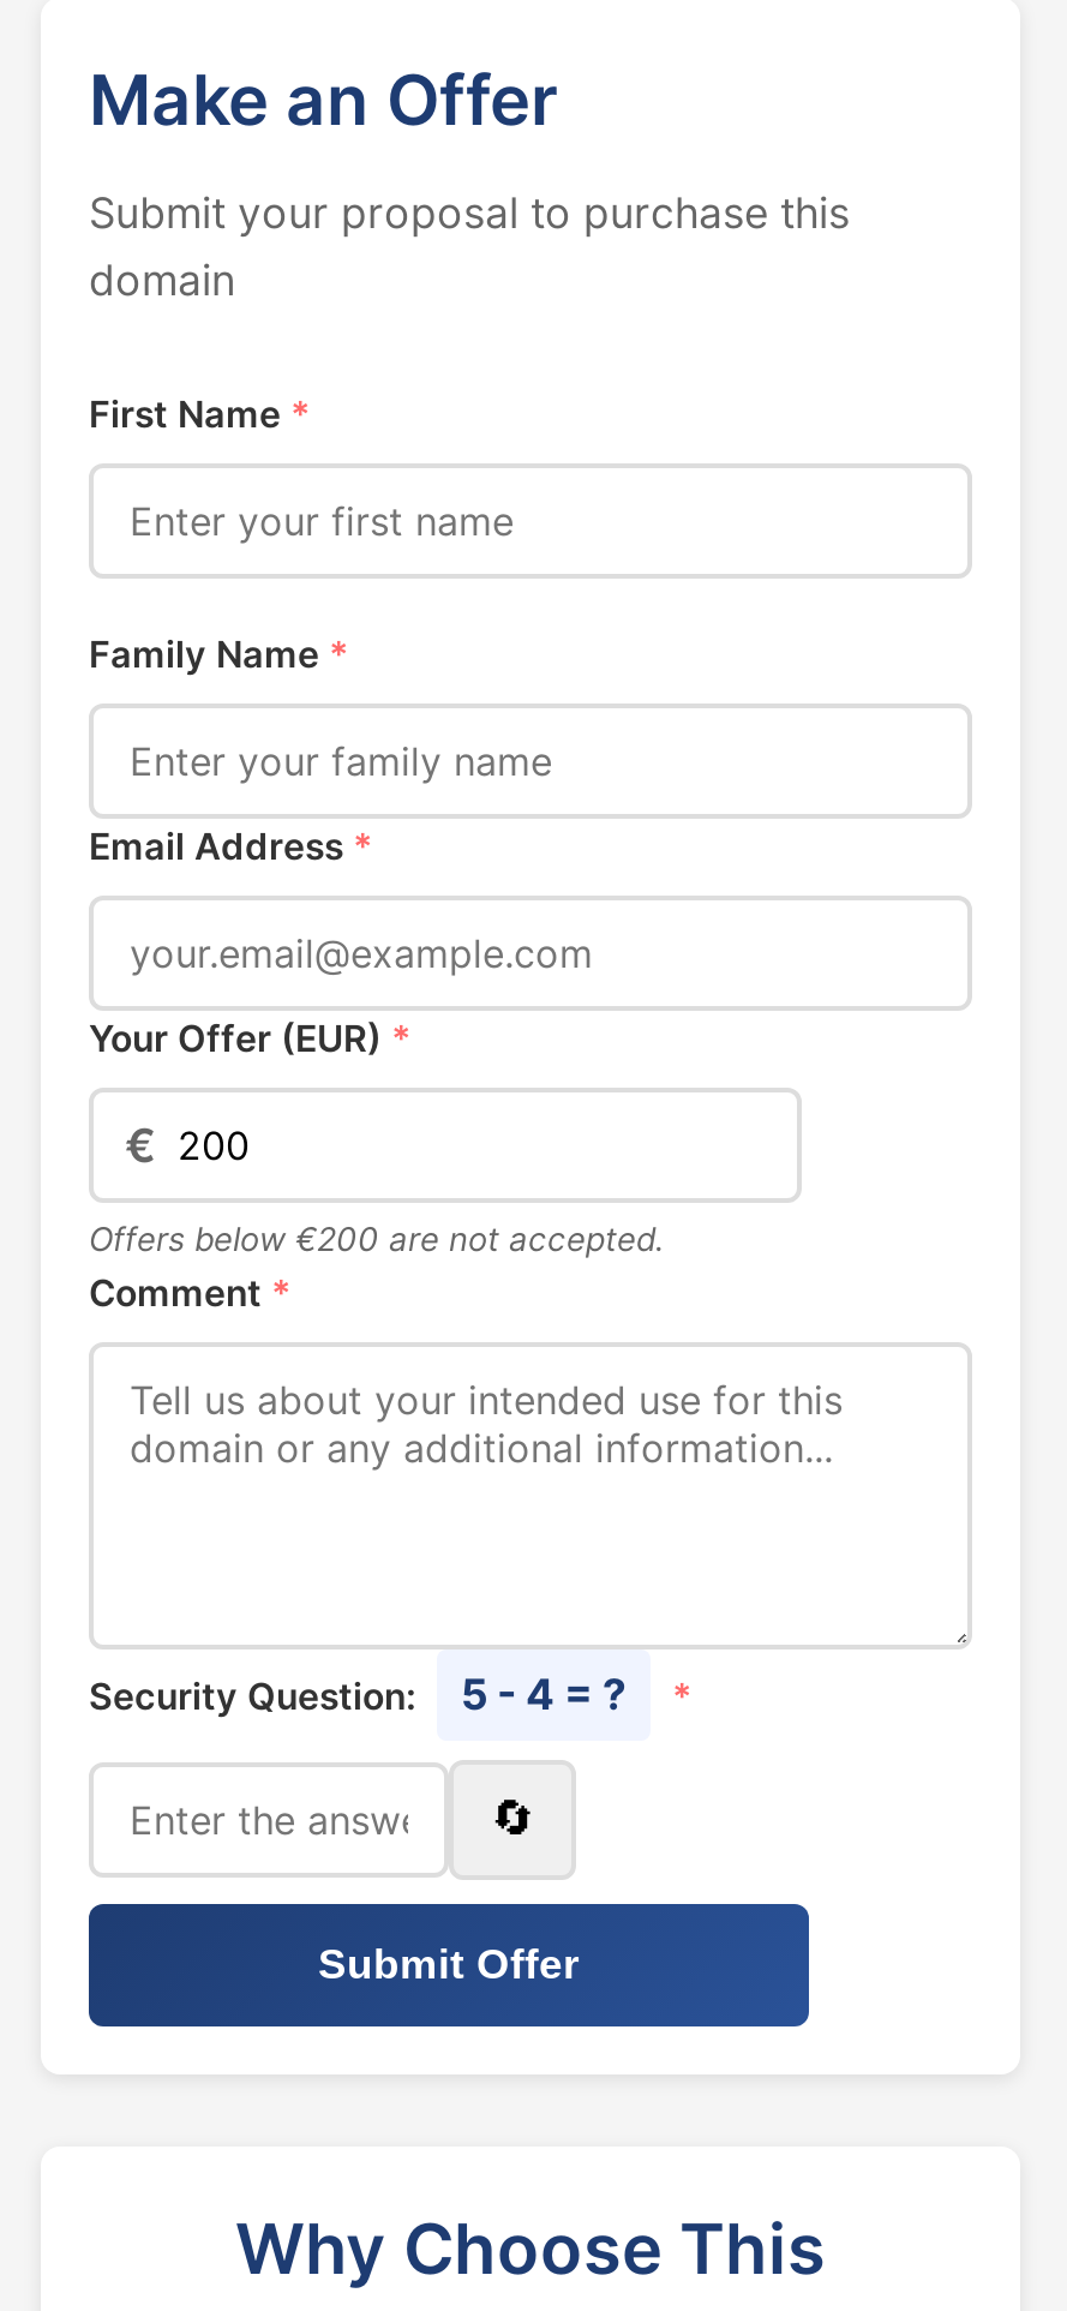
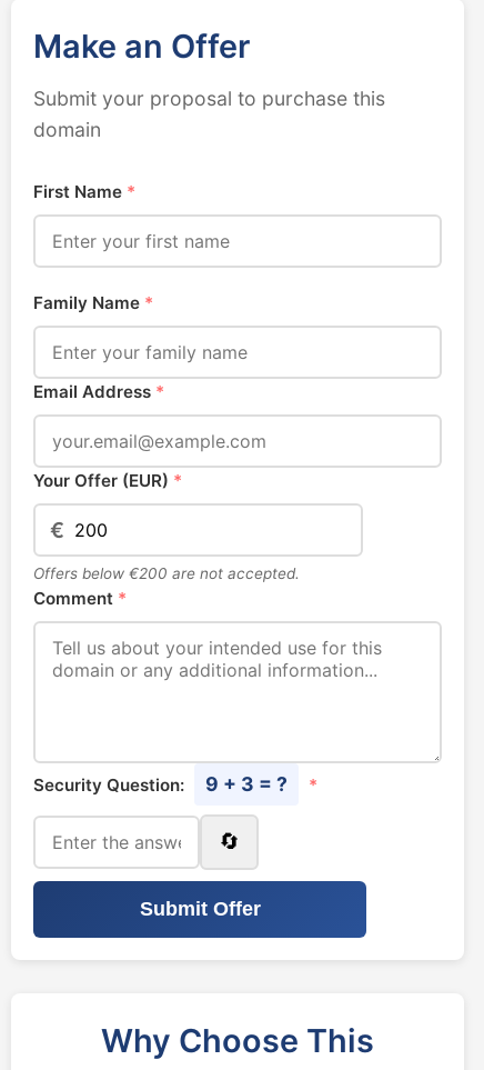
- 5 - 4 = ?
+ 9 + 3 = ?
